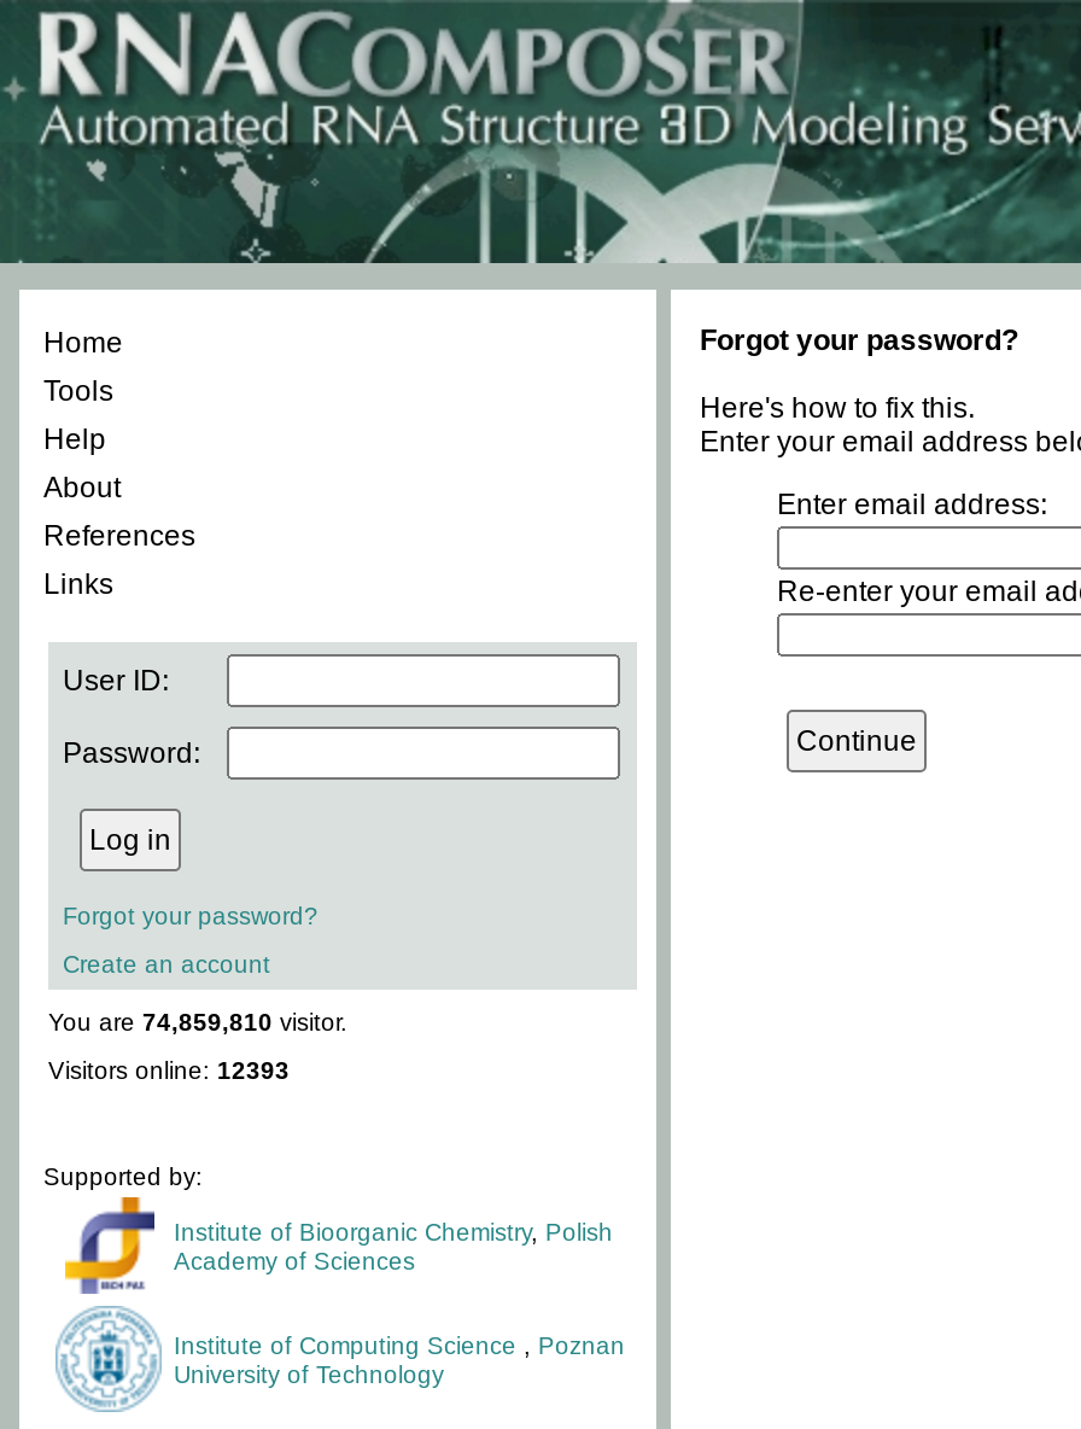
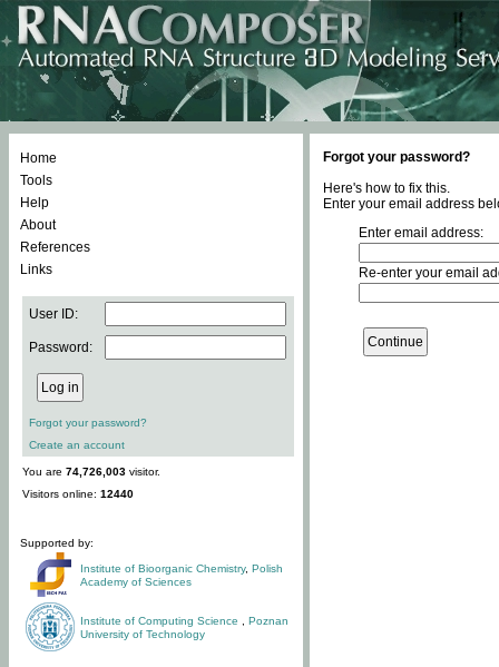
- You are 74,859,810 visitor.
+ You are 74,726,003 visitor.

- Visitors online: 12393
+ Visitors online: 12440
